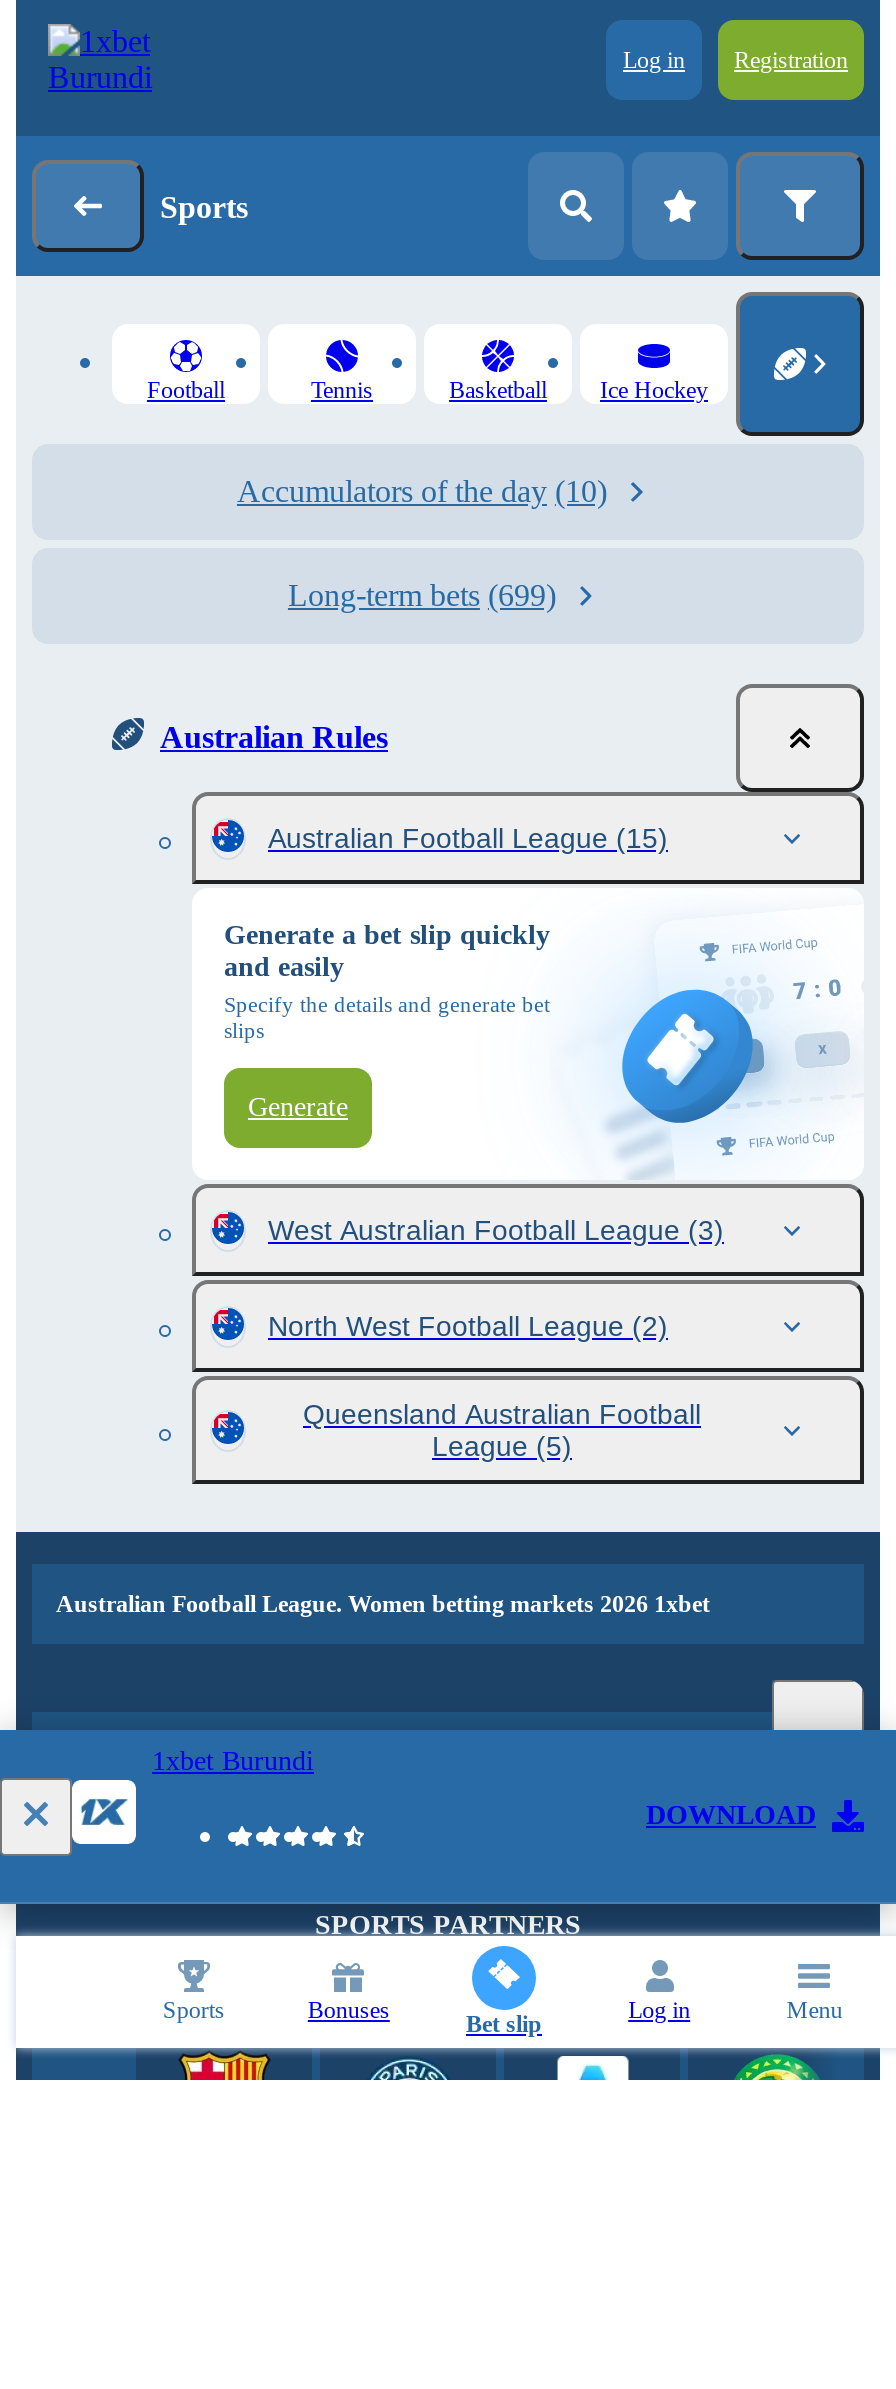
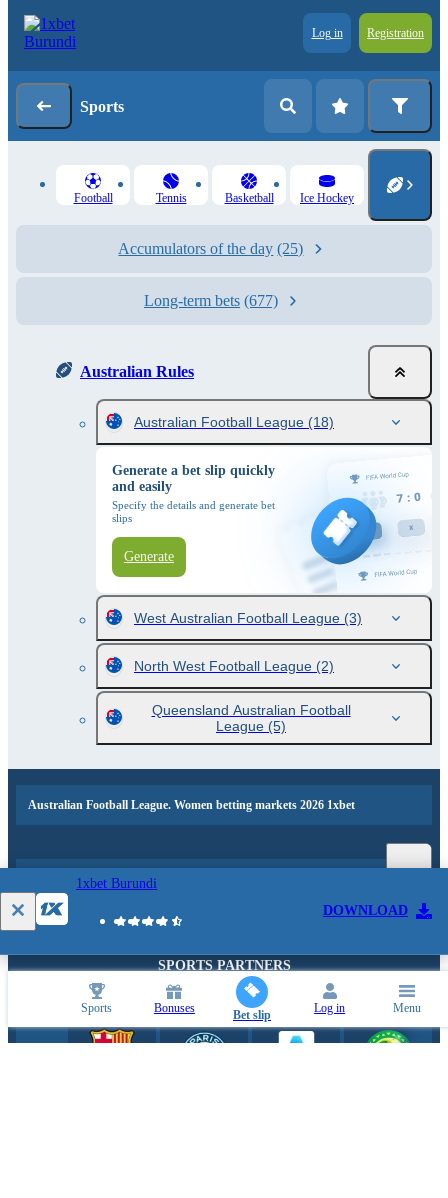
- Accumulators of the day (10)
+ Accumulators of the day (25)

- Long-term bets (699)
+ Long-term bets (677)

- Australian Football League (15)
+ Australian Football League (18)
